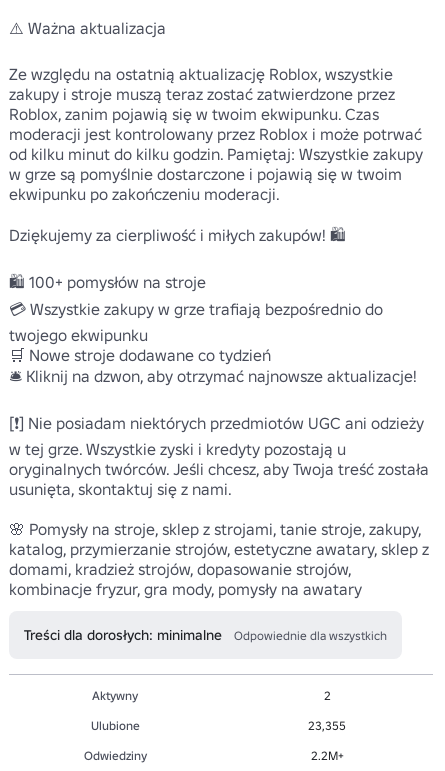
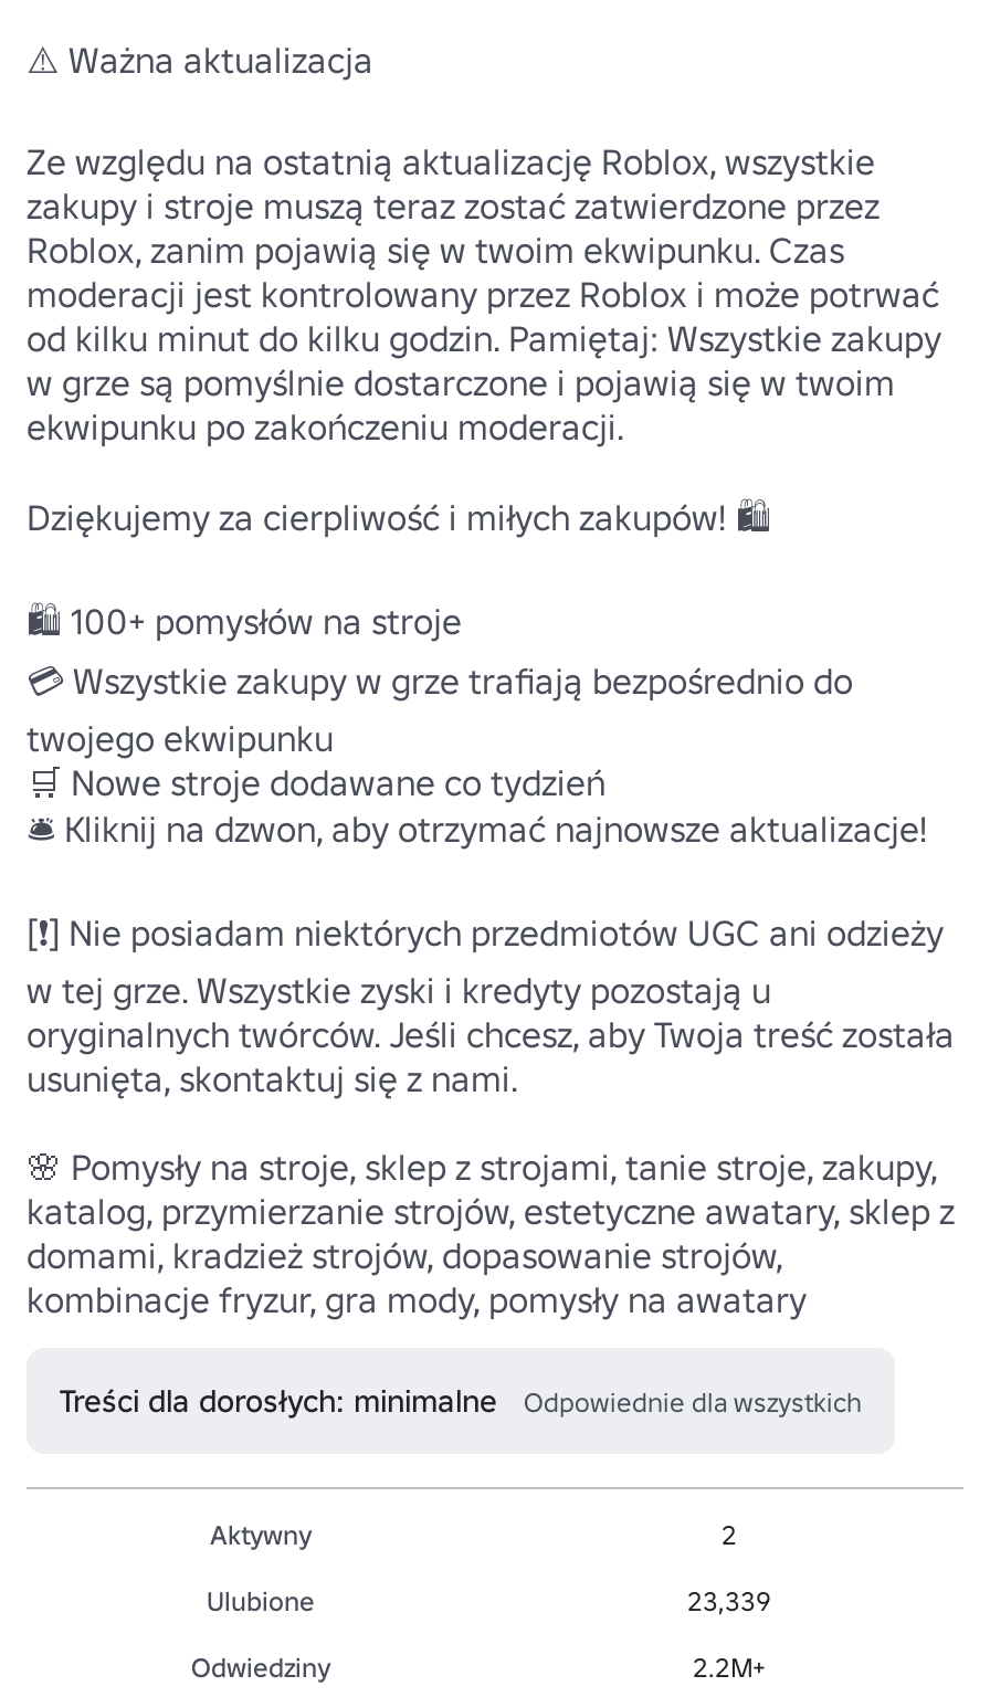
- 23,355
+ 23,339
